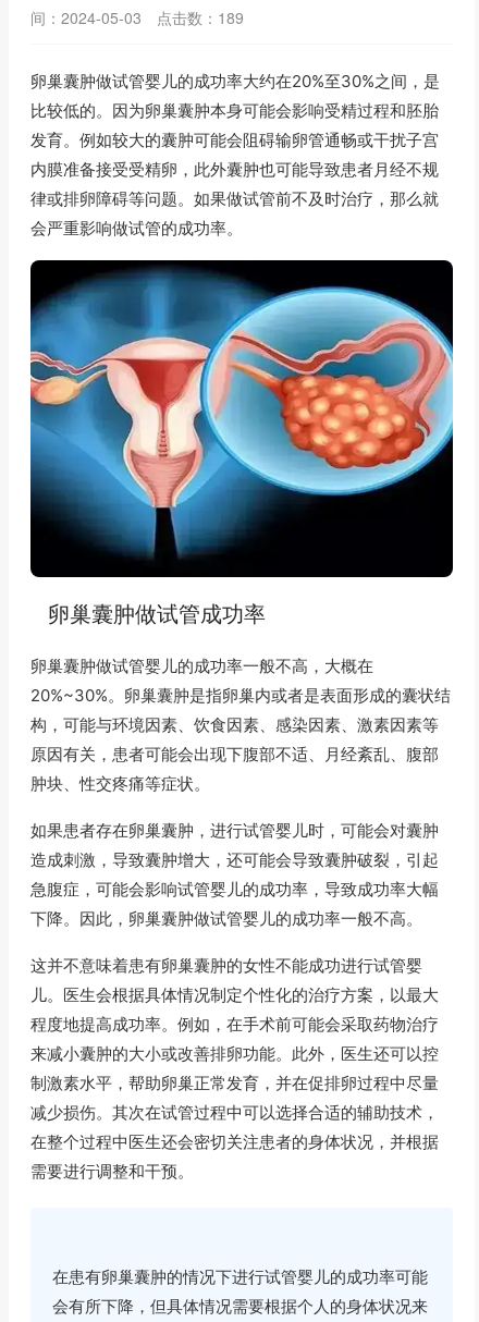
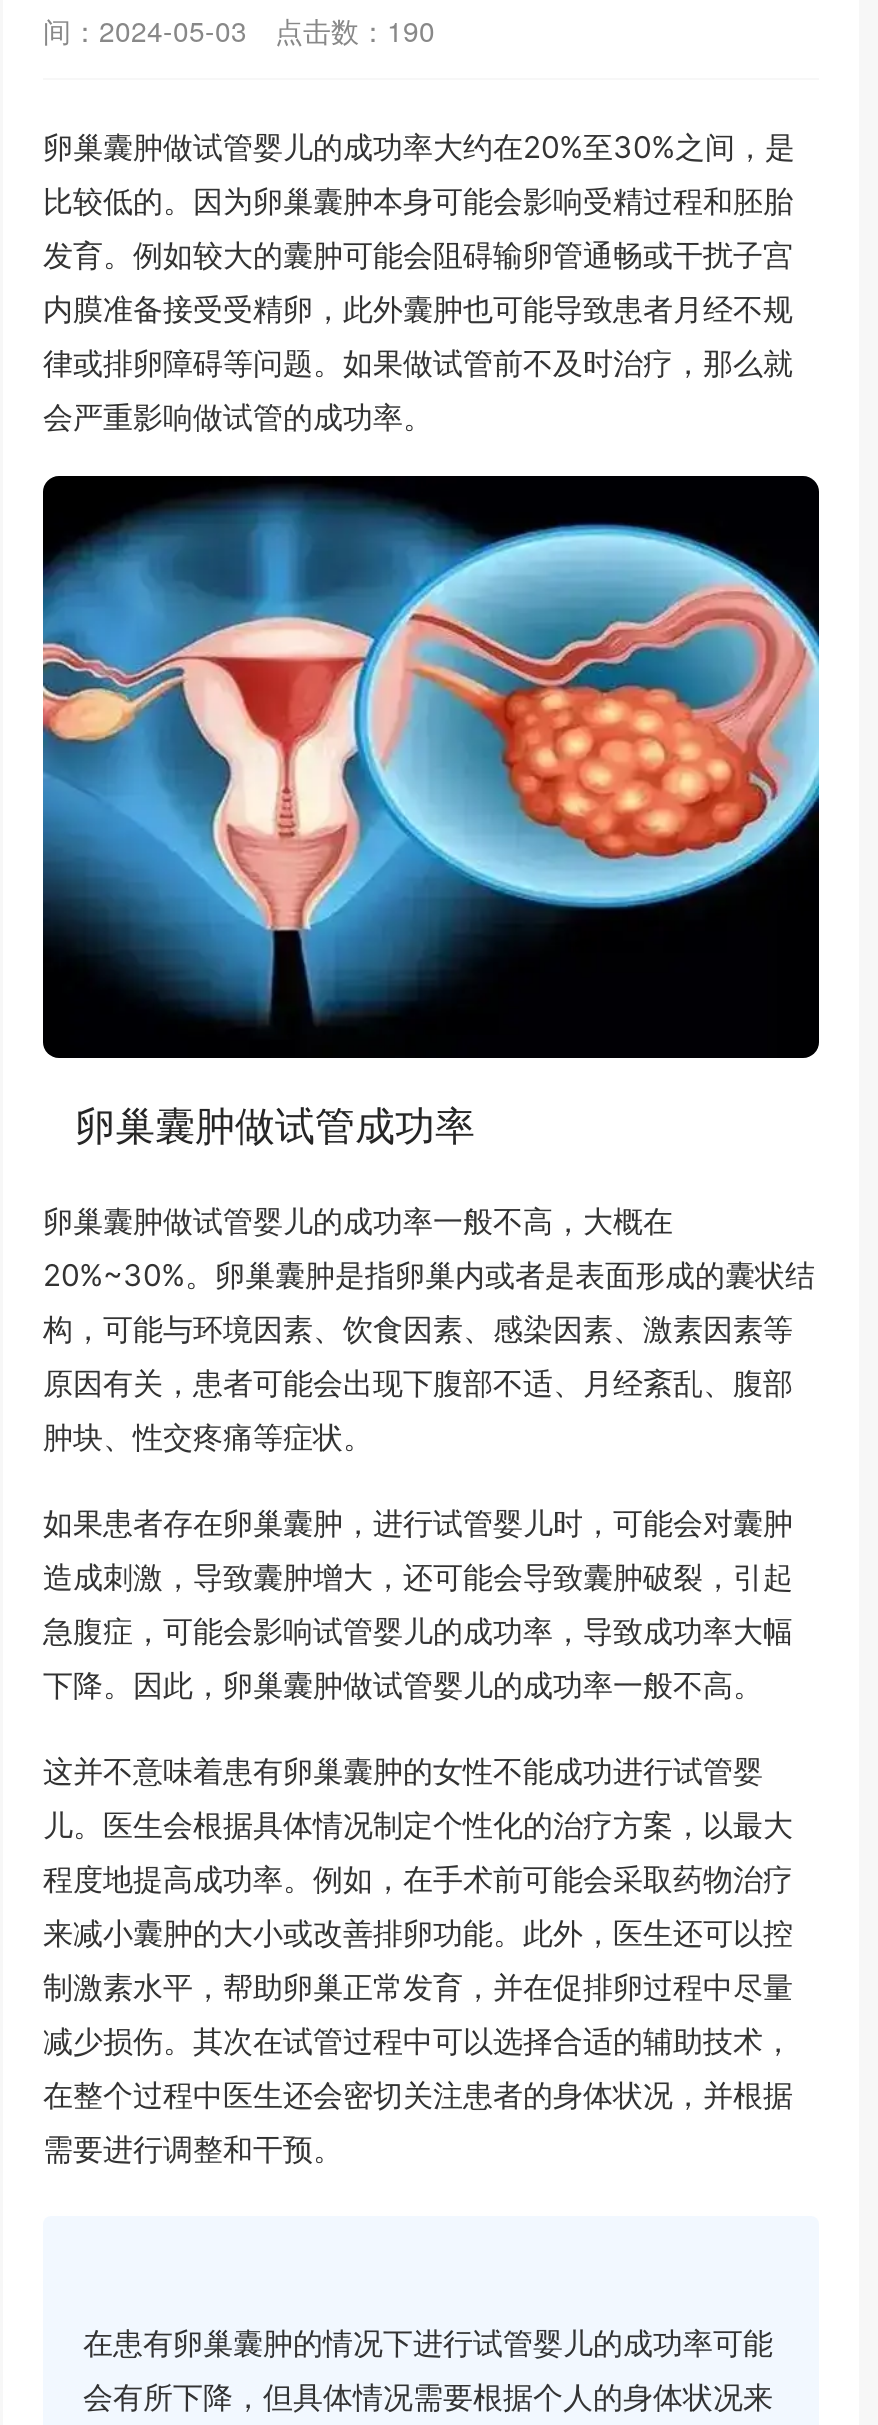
- 间：2024-05-03 点击数：189
+ 间：2024-05-03 点击数：190
